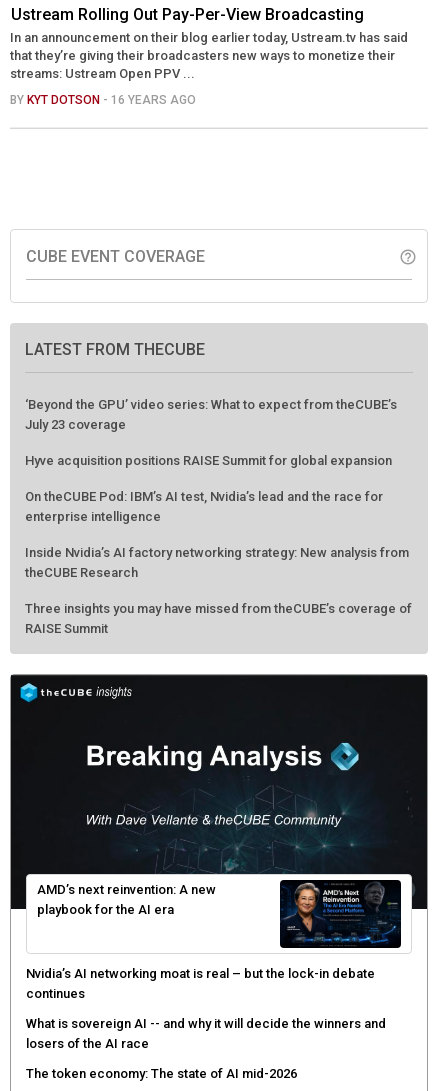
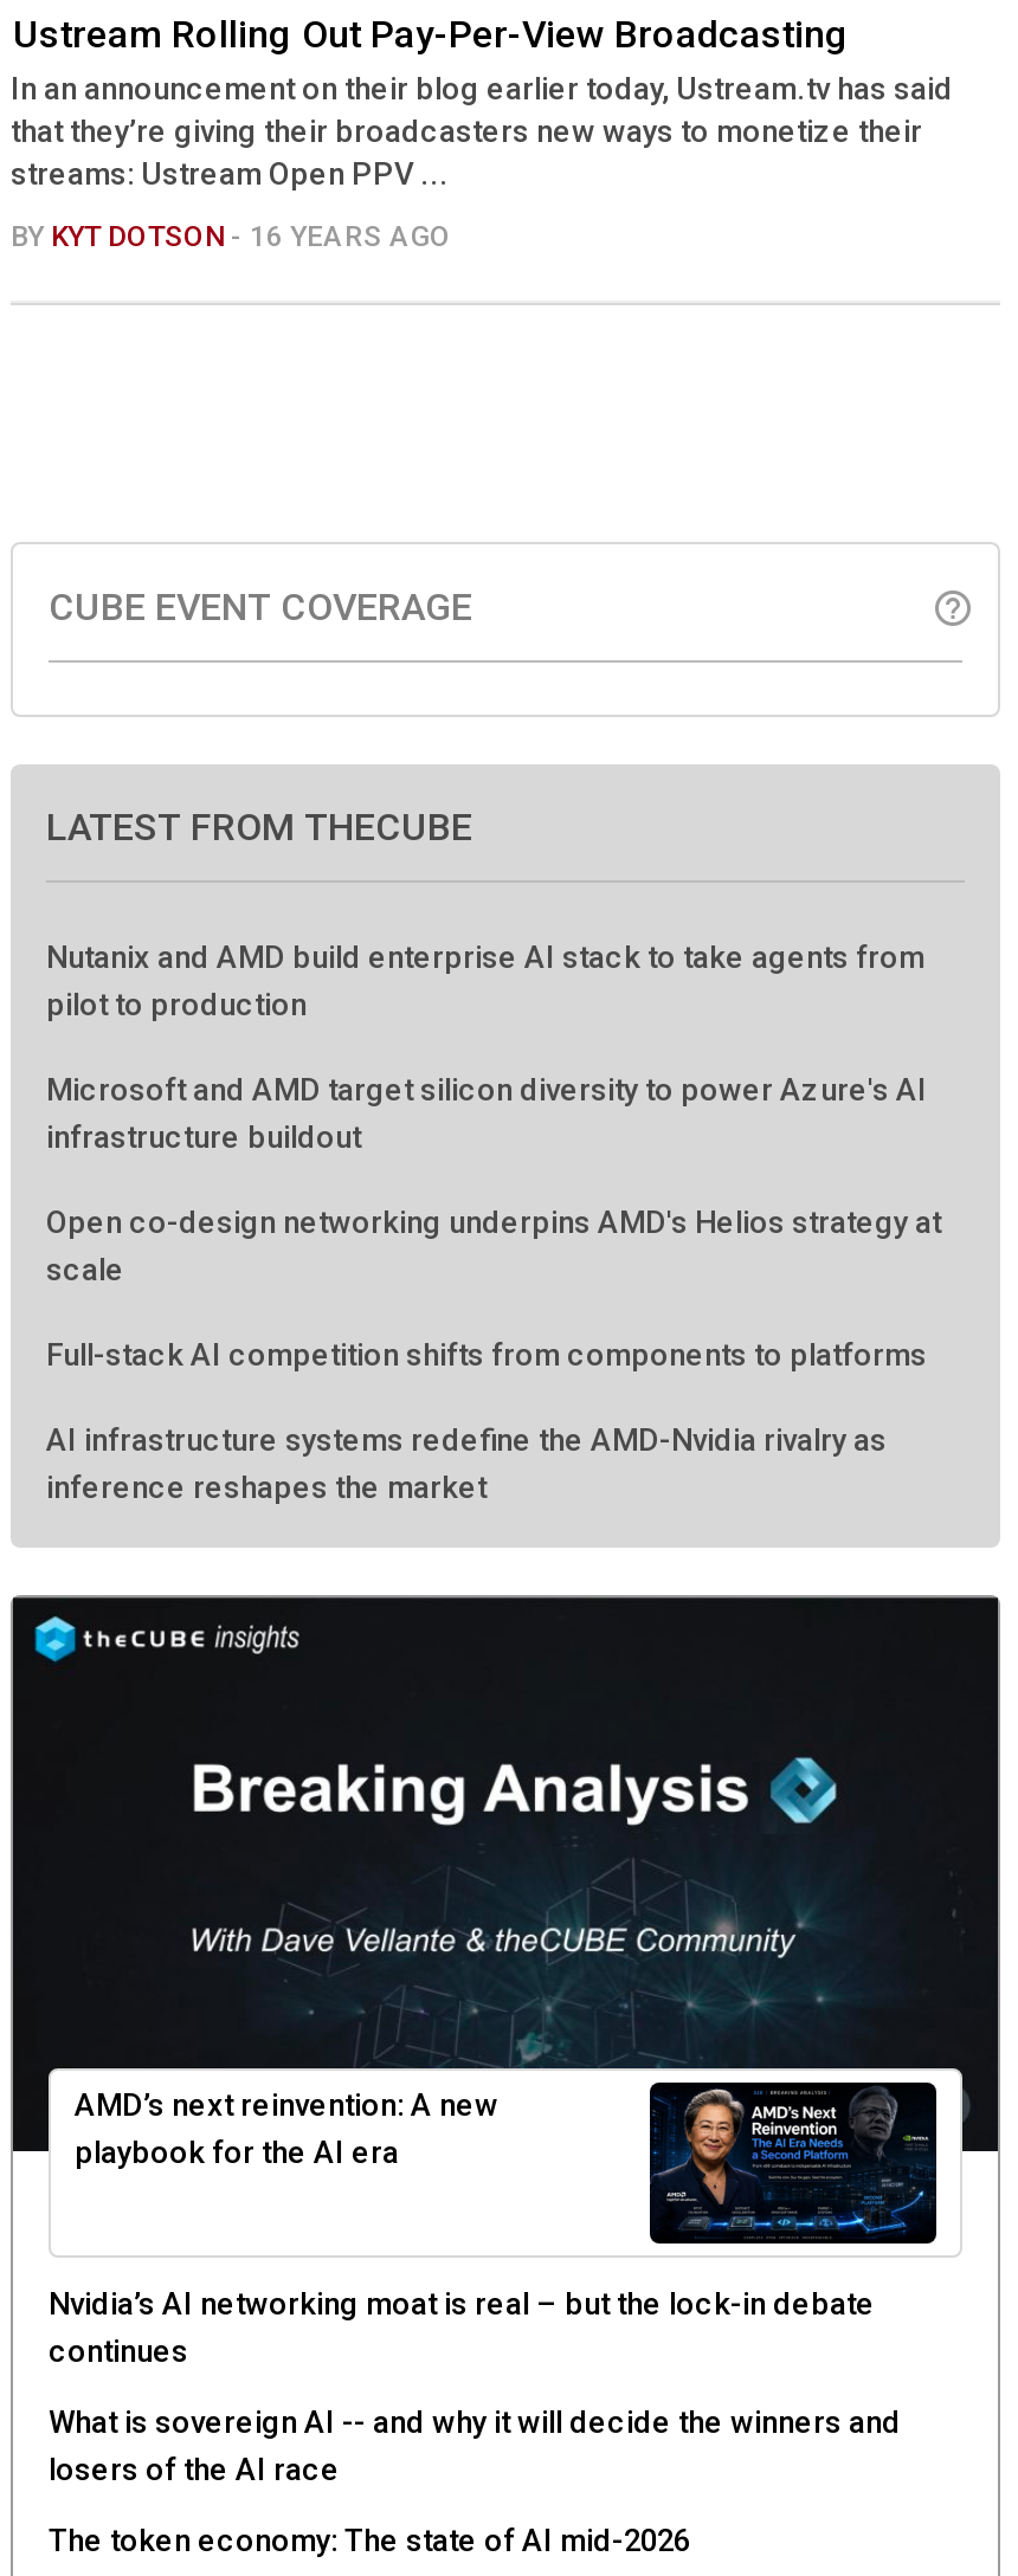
- ‘Beyond the GPU’ video series: What to expect from theCUBE’s
- July 23 coverage
+ Nutanix and AMD build enterprise AI stack to take agents from
+ pilot to production

- Hyve acquisition positions RAISE Summit for global expansion
+ Microsoft and AMD target silicon diversity to power Azure's AI
+ infrastructure buildout

- On theCUBE Pod: IBM’s AI test, Nvidia’s lead and the race for
- enterprise intelligence
+ Open co-design networking underpins AMD's Helios strategy at
+ scale

- Inside Nvidia’s AI factory networking strategy: New analysis from
- theCUBE Research
+ Full-stack AI competition shifts from components to platforms

- Three insights you may have missed from theCUBE’s coverage of
- RAISE Summit
+ AI infrastructure systems redefine the AMD-Nvidia rivalry as
+ inference reshapes the market
